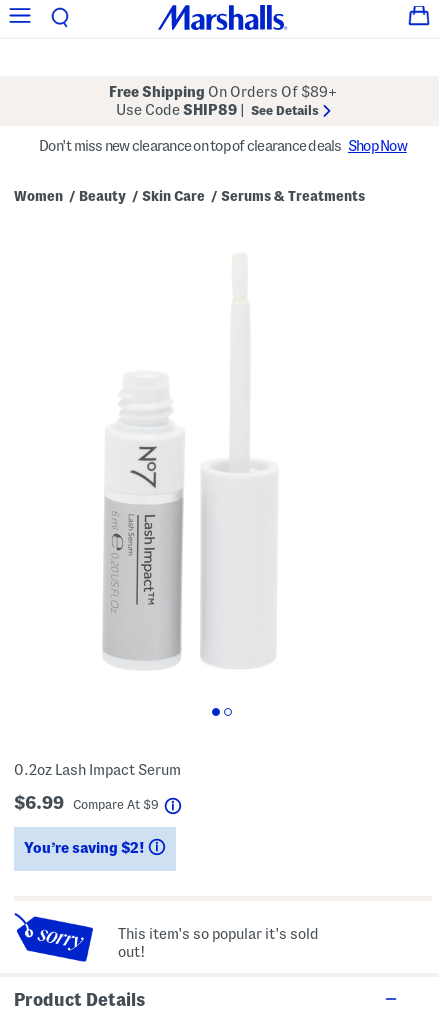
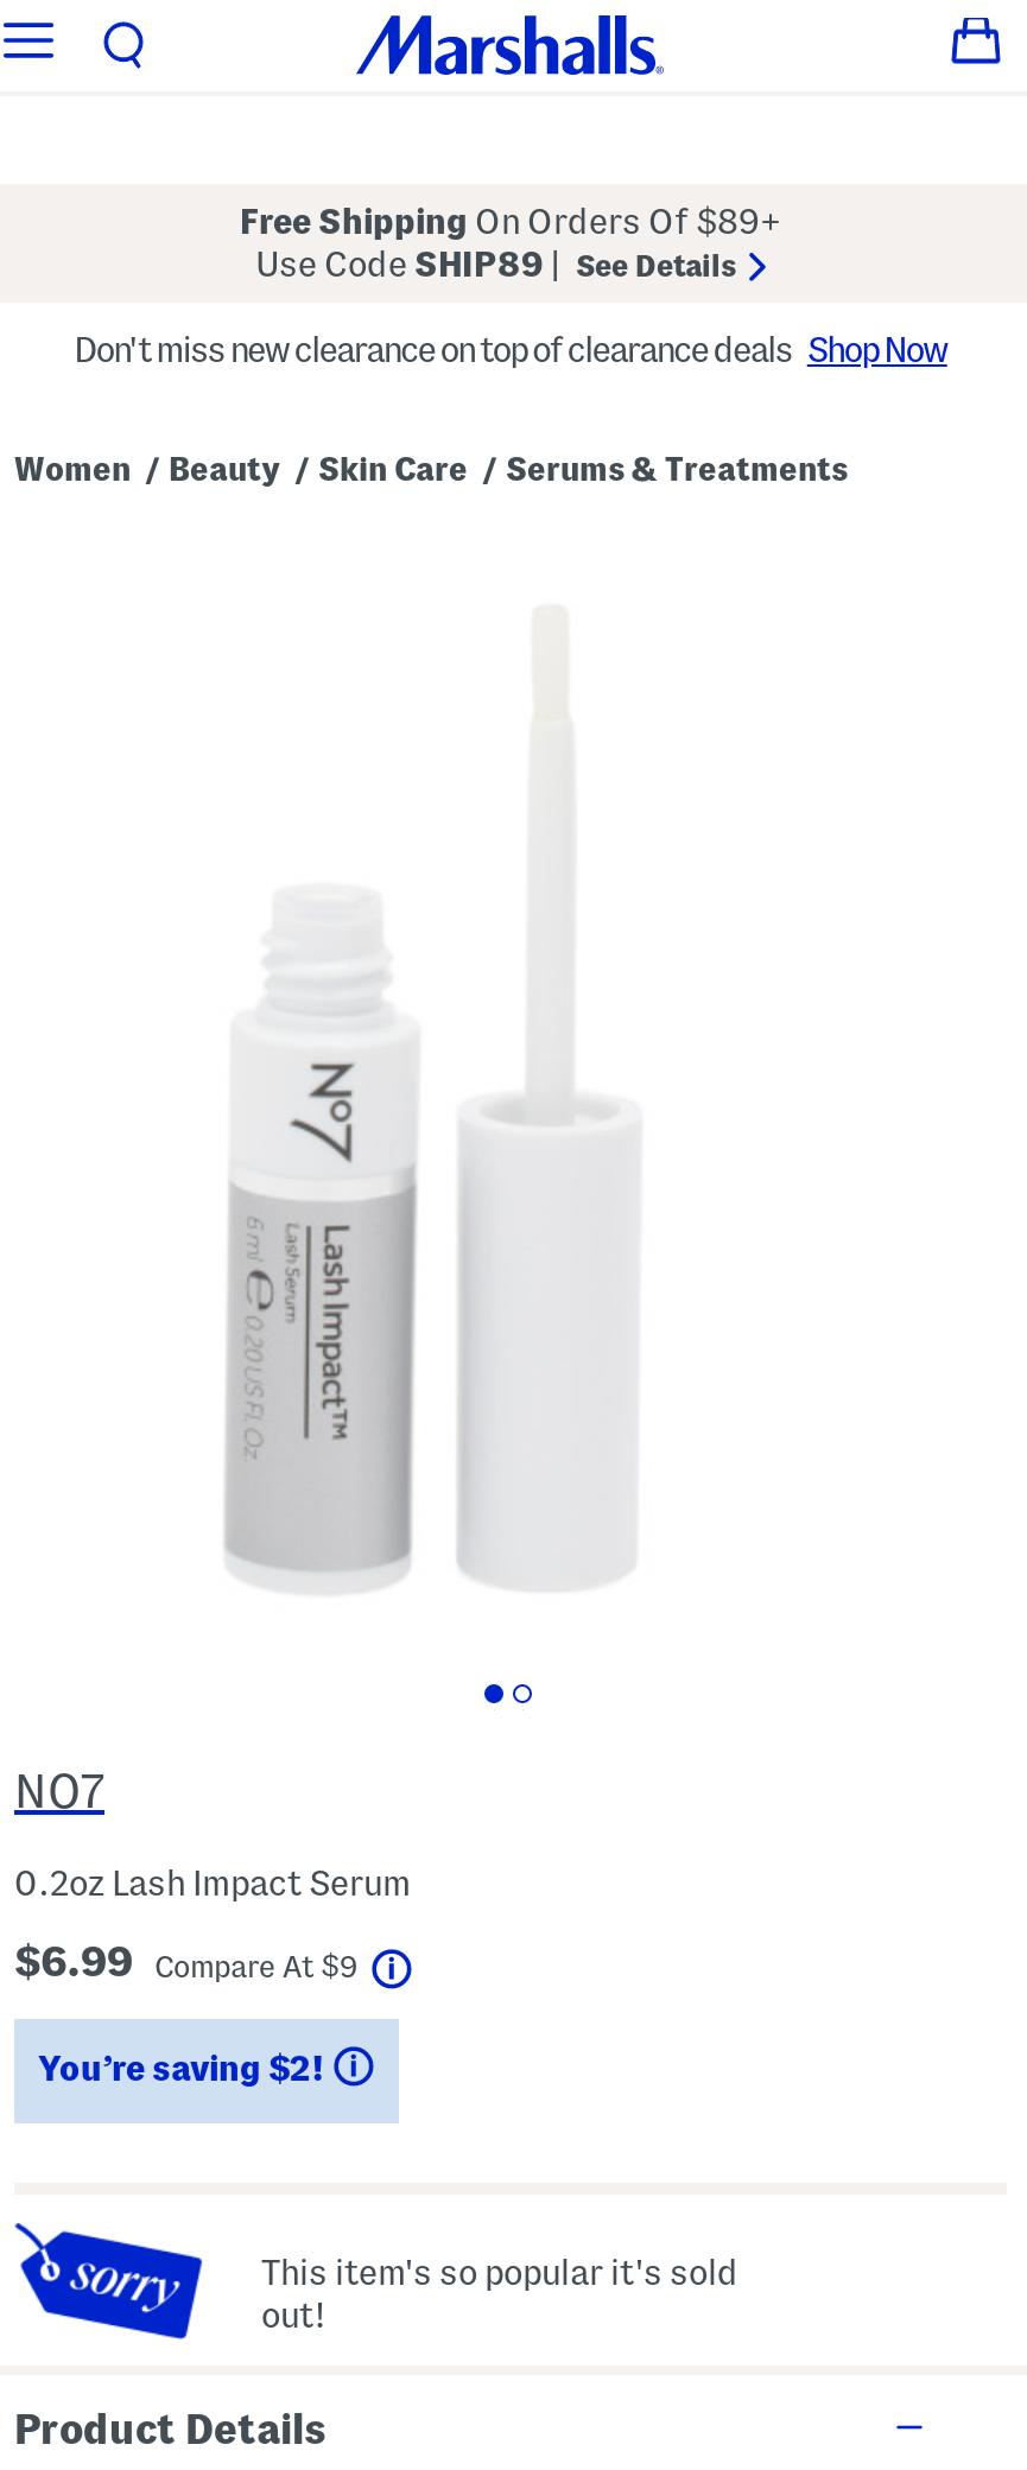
+ NO7
